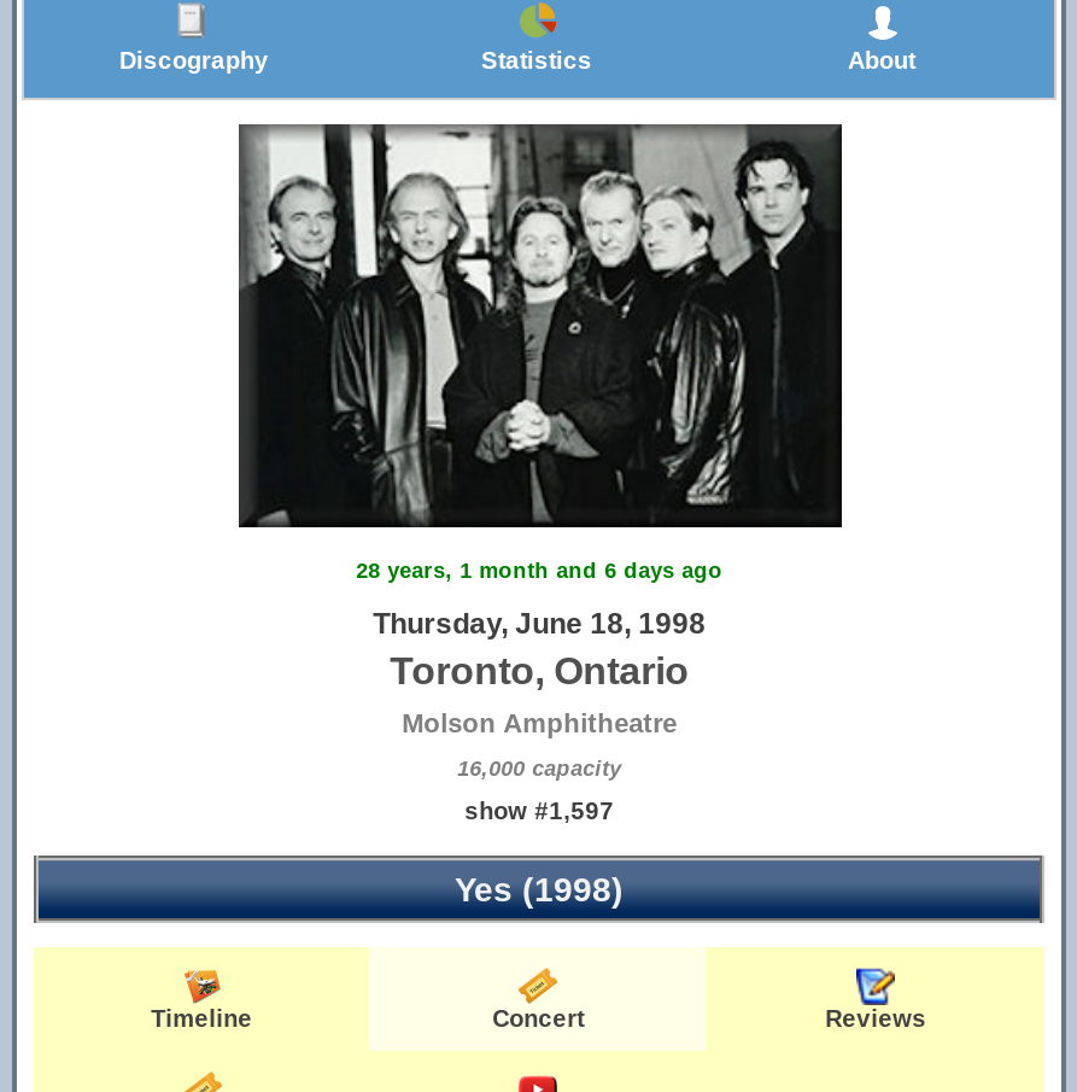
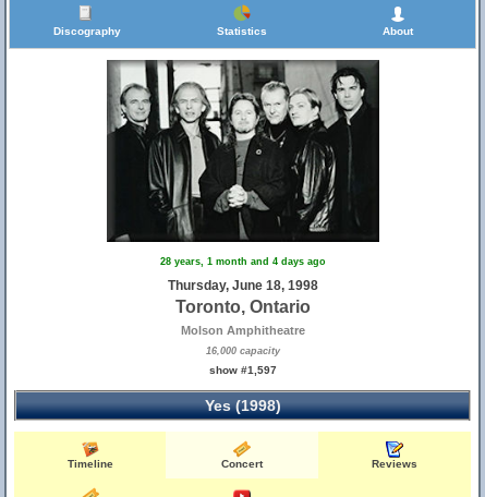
- 28 years, 1 month and 6 days ago
+ 28 years, 1 month and 4 days ago
